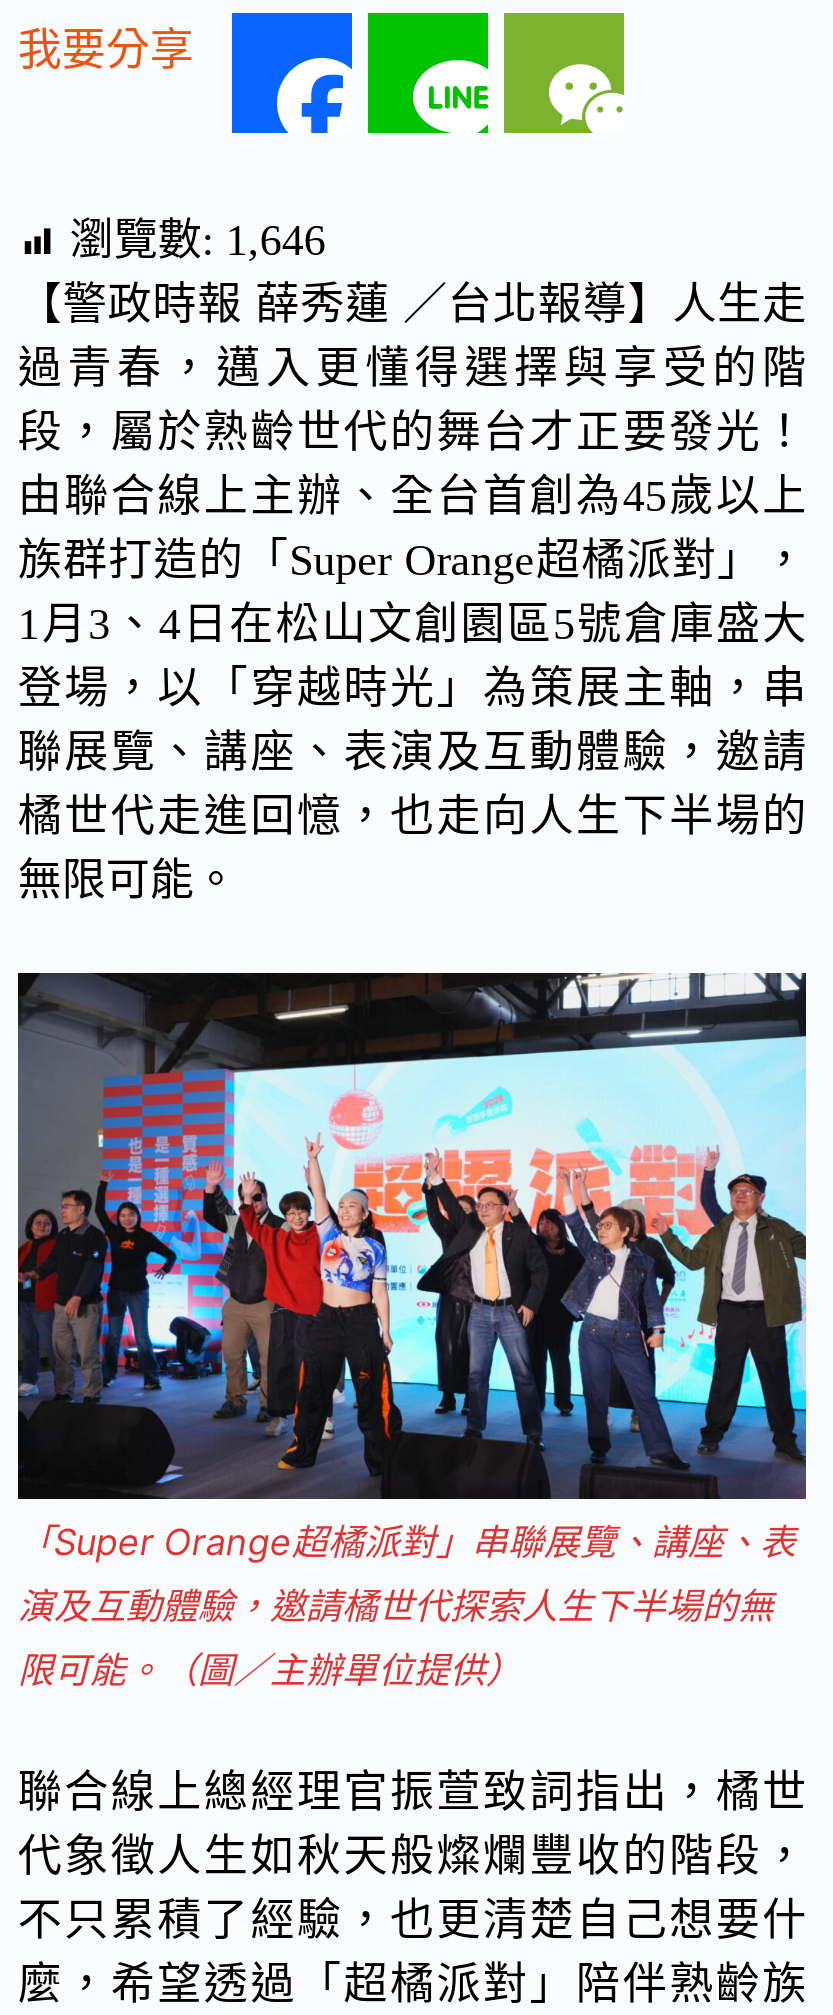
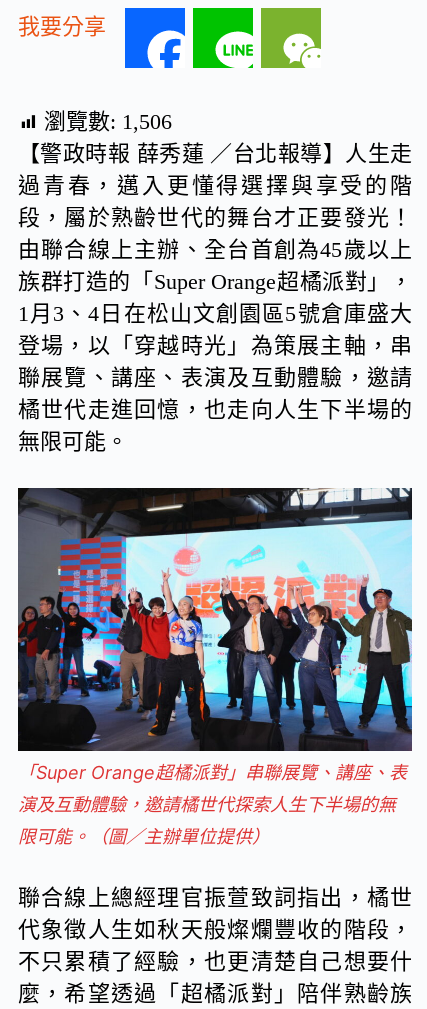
- 瀏覽數: 1,646
+ 瀏覽數: 1,506
